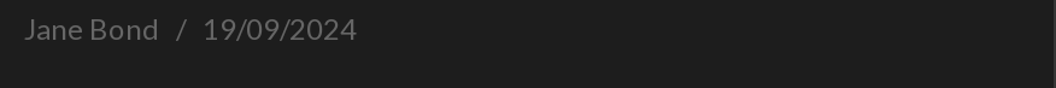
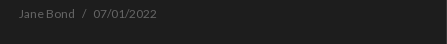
- Jane Bond 19/09/2024
+ Jane Bond 07/01/2022
